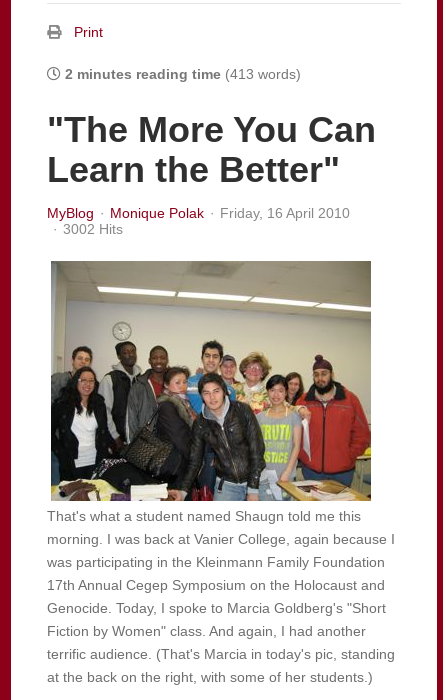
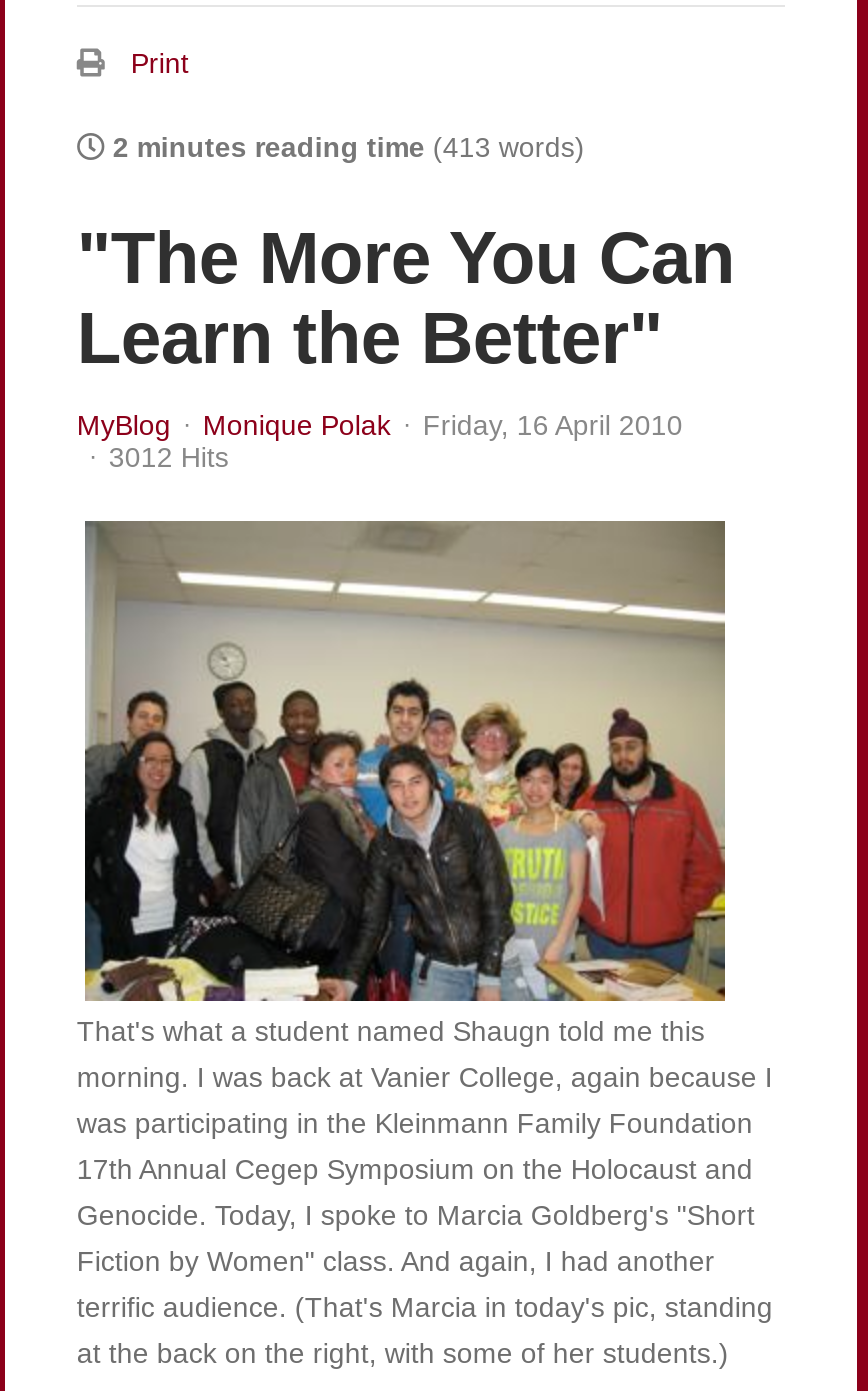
- 3002 Hits
+ 3012 Hits
